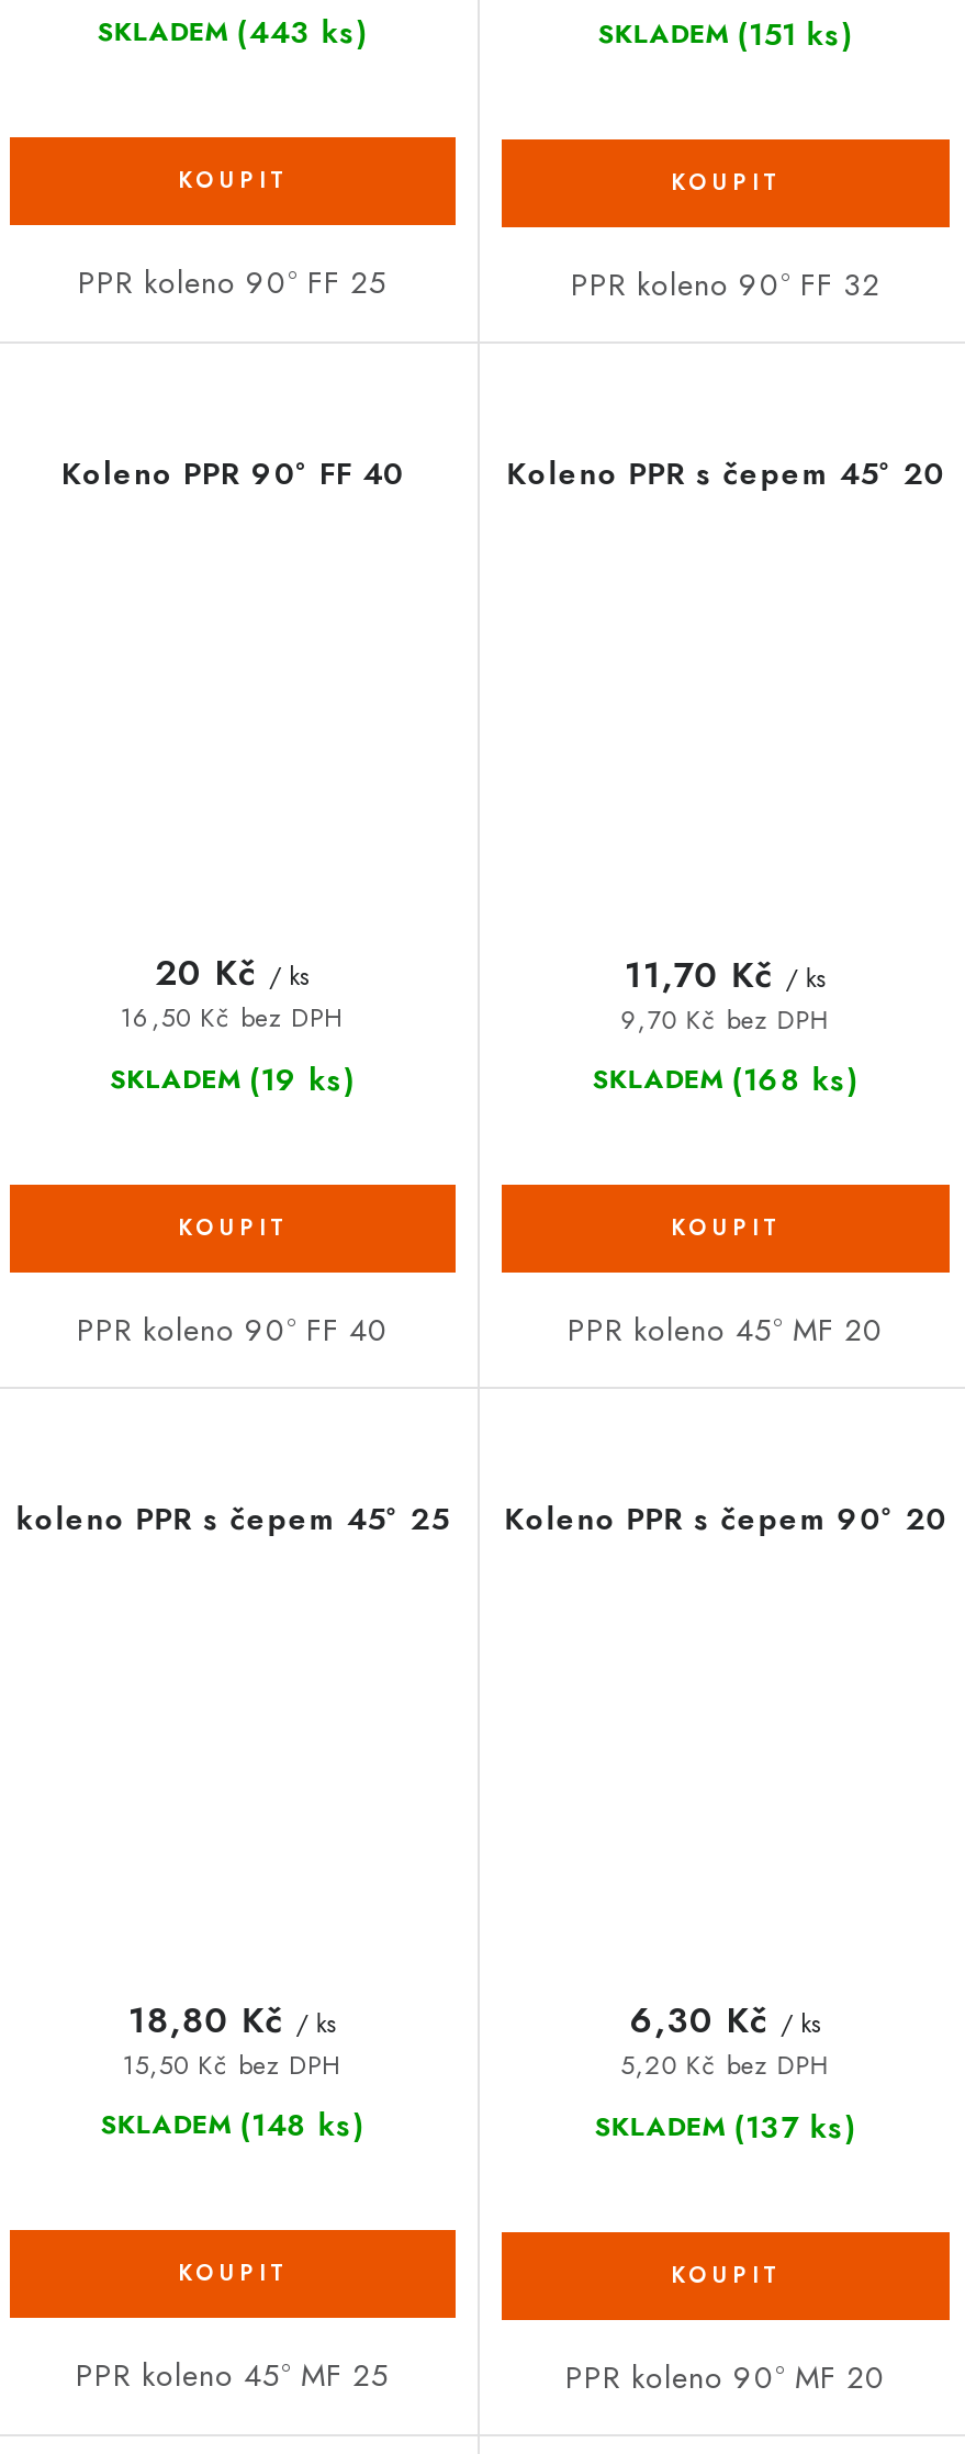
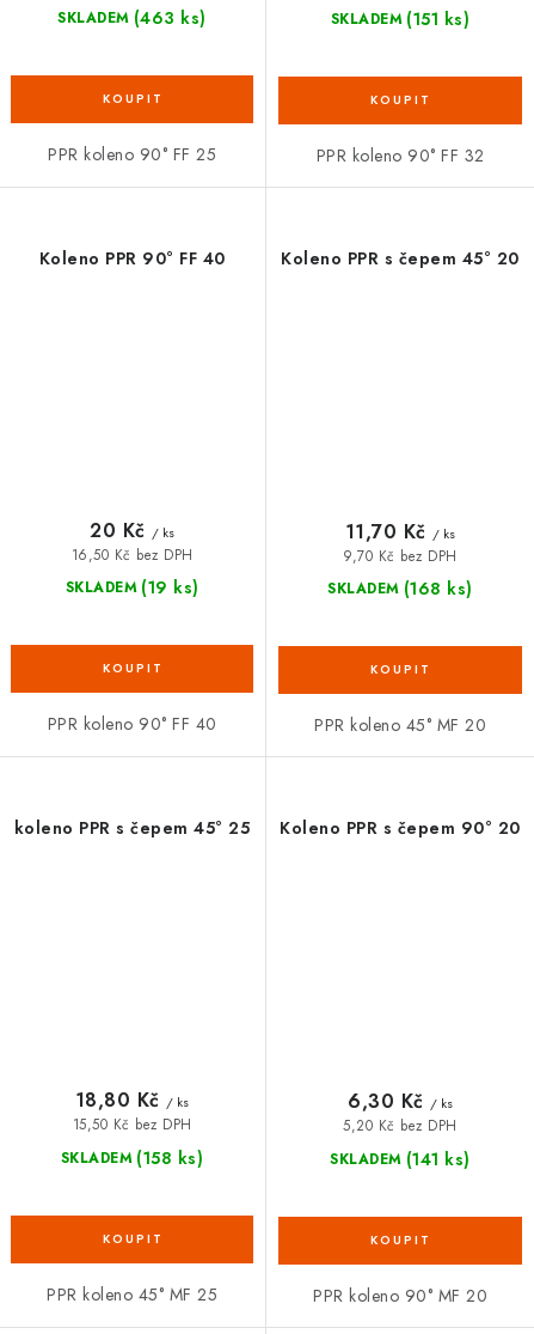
- SKLADEM (443 ks)
+ SKLADEM (463 ks)

- SKLADEM (148 ks)
+ SKLADEM (158 ks)

- SKLADEM (137 ks)
+ SKLADEM (141 ks)
